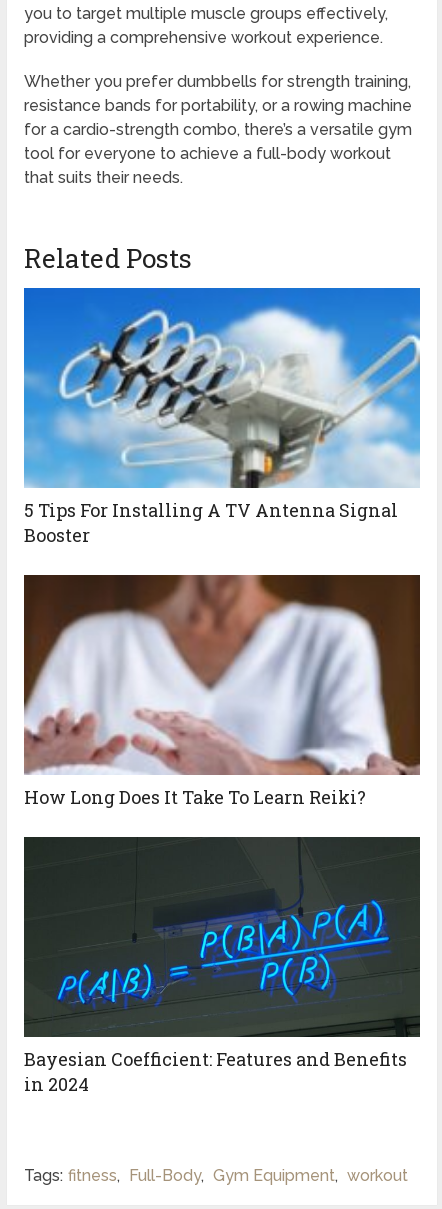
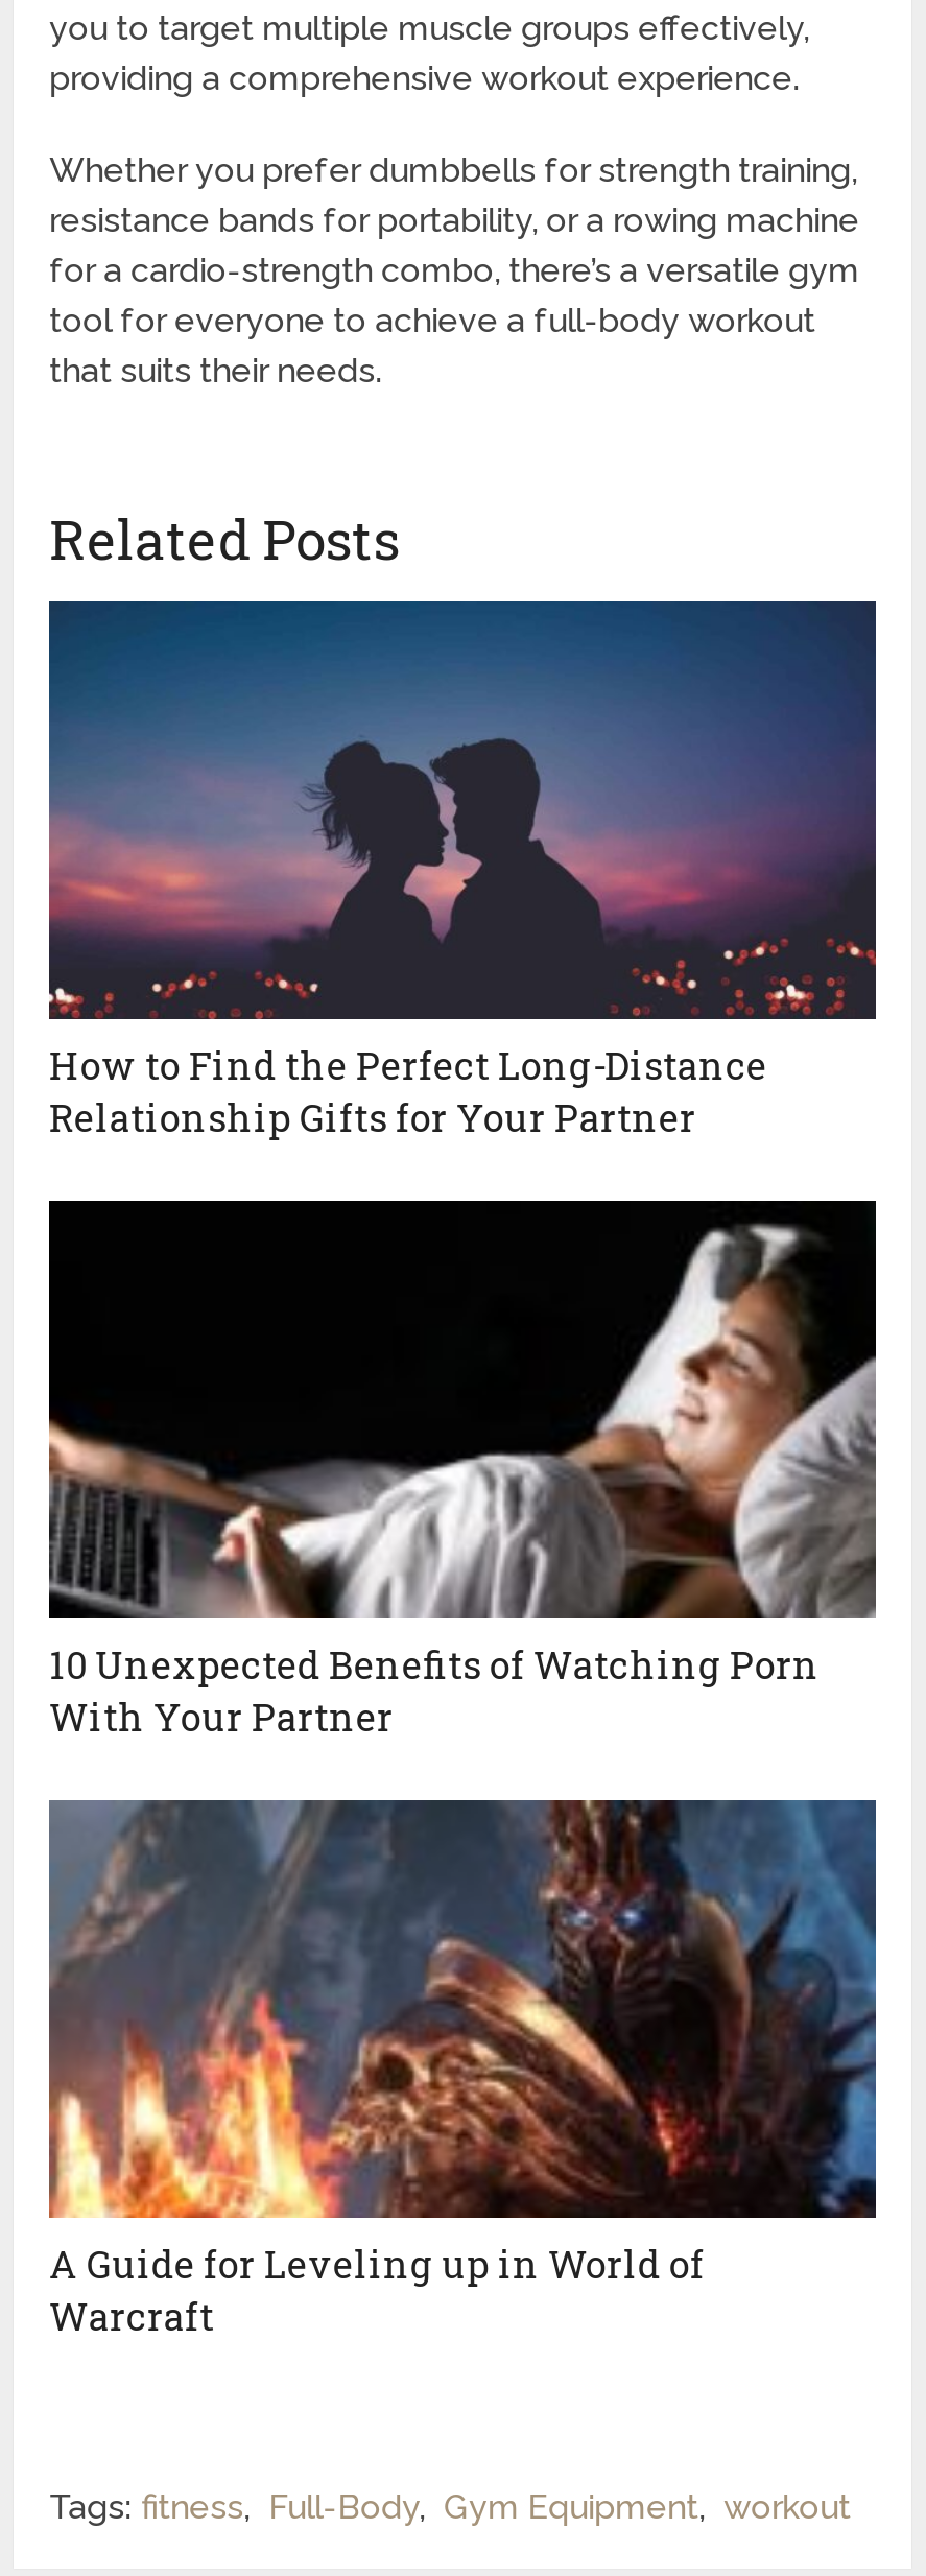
- [image]
- 5 Tips For Installing A TV Antenna Signal
- Booster
+ [image]
+ How to Find the Perfect Long-Distance
+ Relationship Gifts for Your Partner

- [image]
- How Long Does It Take To Learn Reiki?
+ [image]
+ 10 Unexpected Benefits of Watching Porn
+ With Your Partner

- [image]
- Bayesian Coefficient: Features and Benefits
- in 2024
+ [image]
+ A Guide for Leveling up in World of
+ Warcraft
